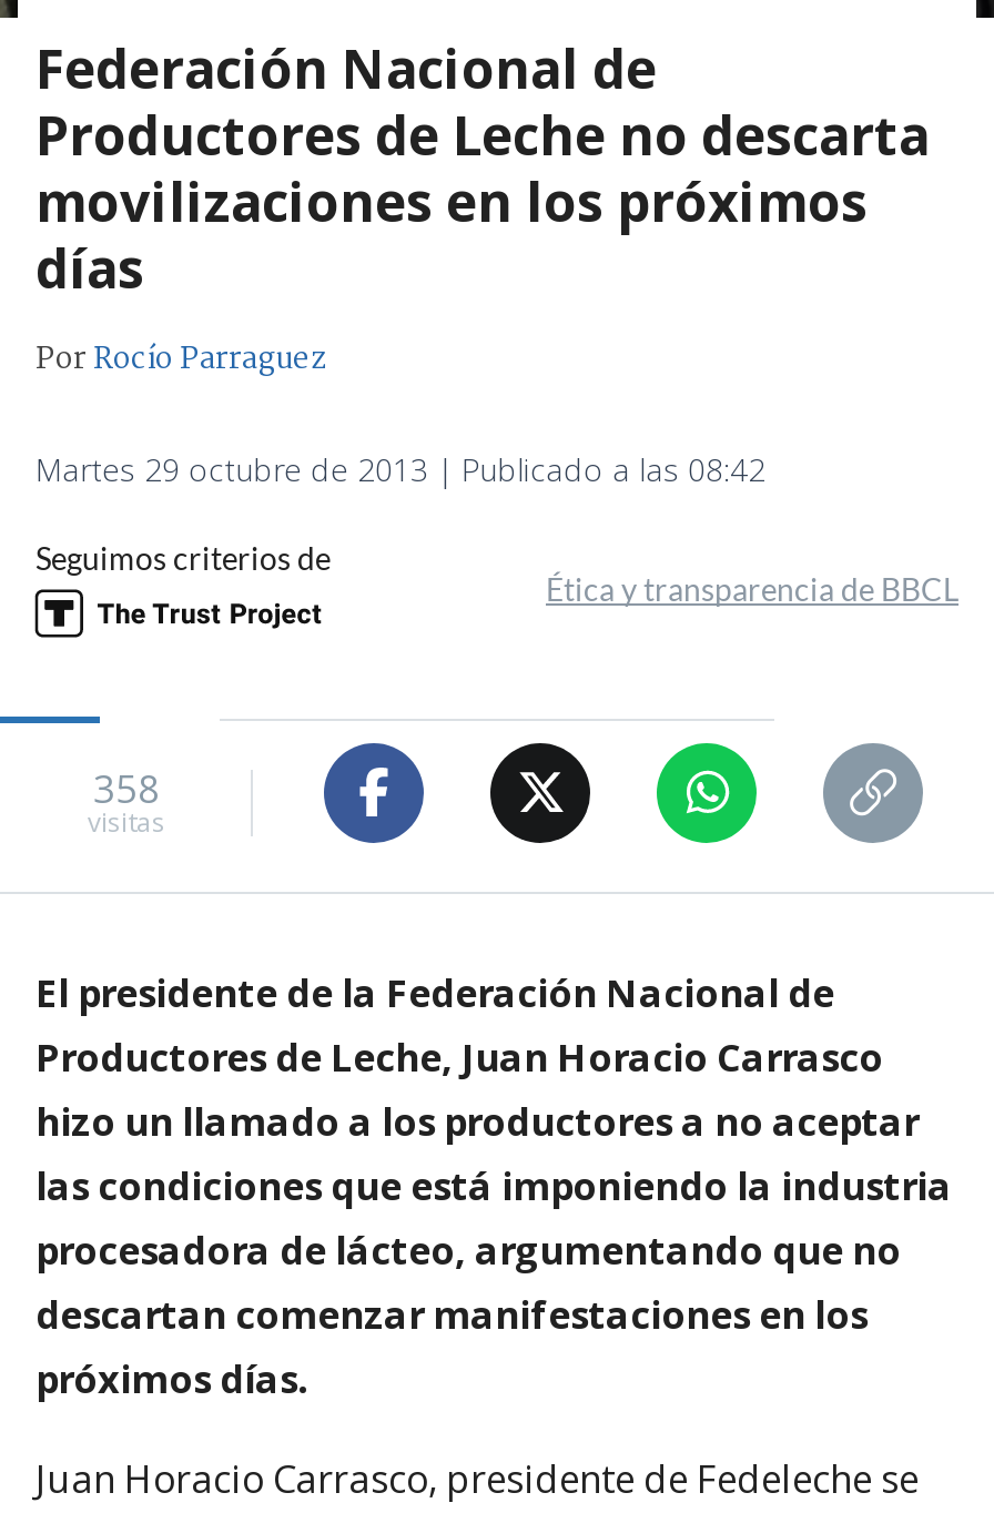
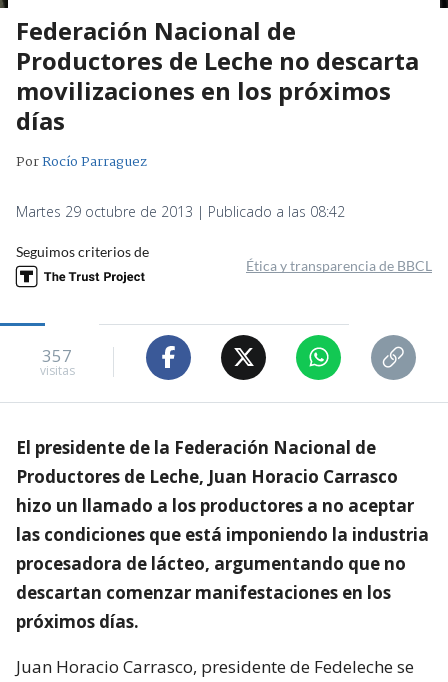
- 358
+ 357
